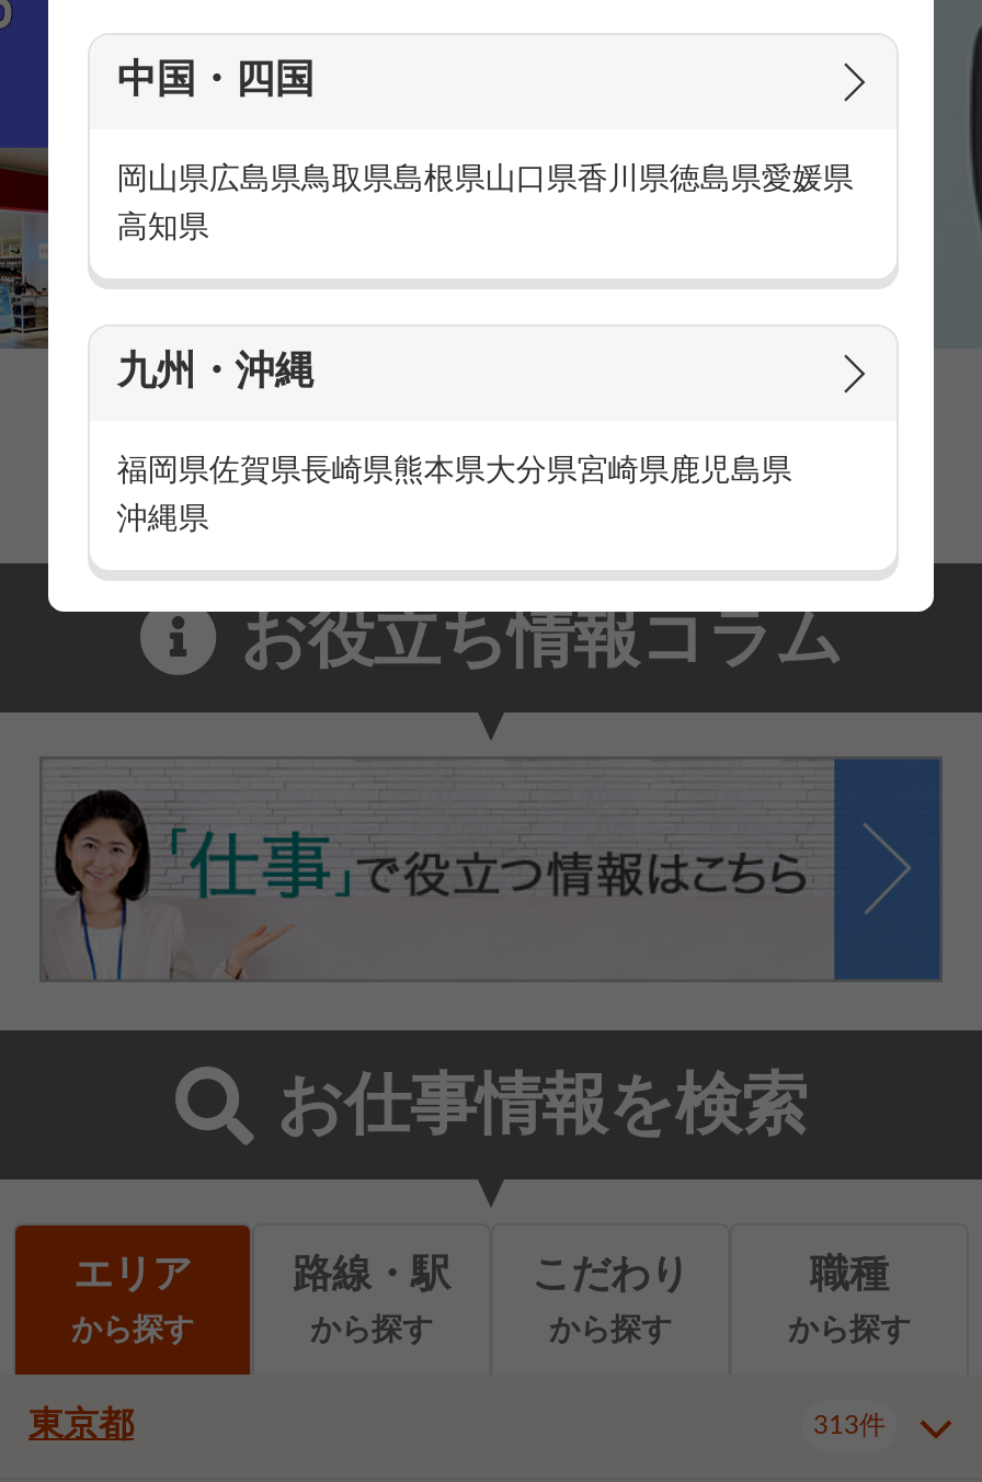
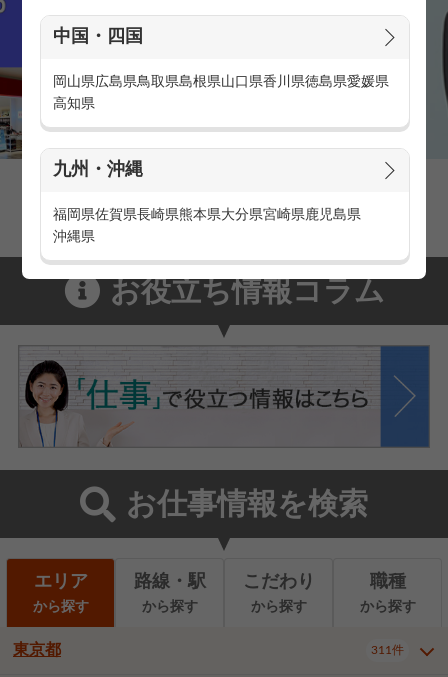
- 313件
+ 311件
